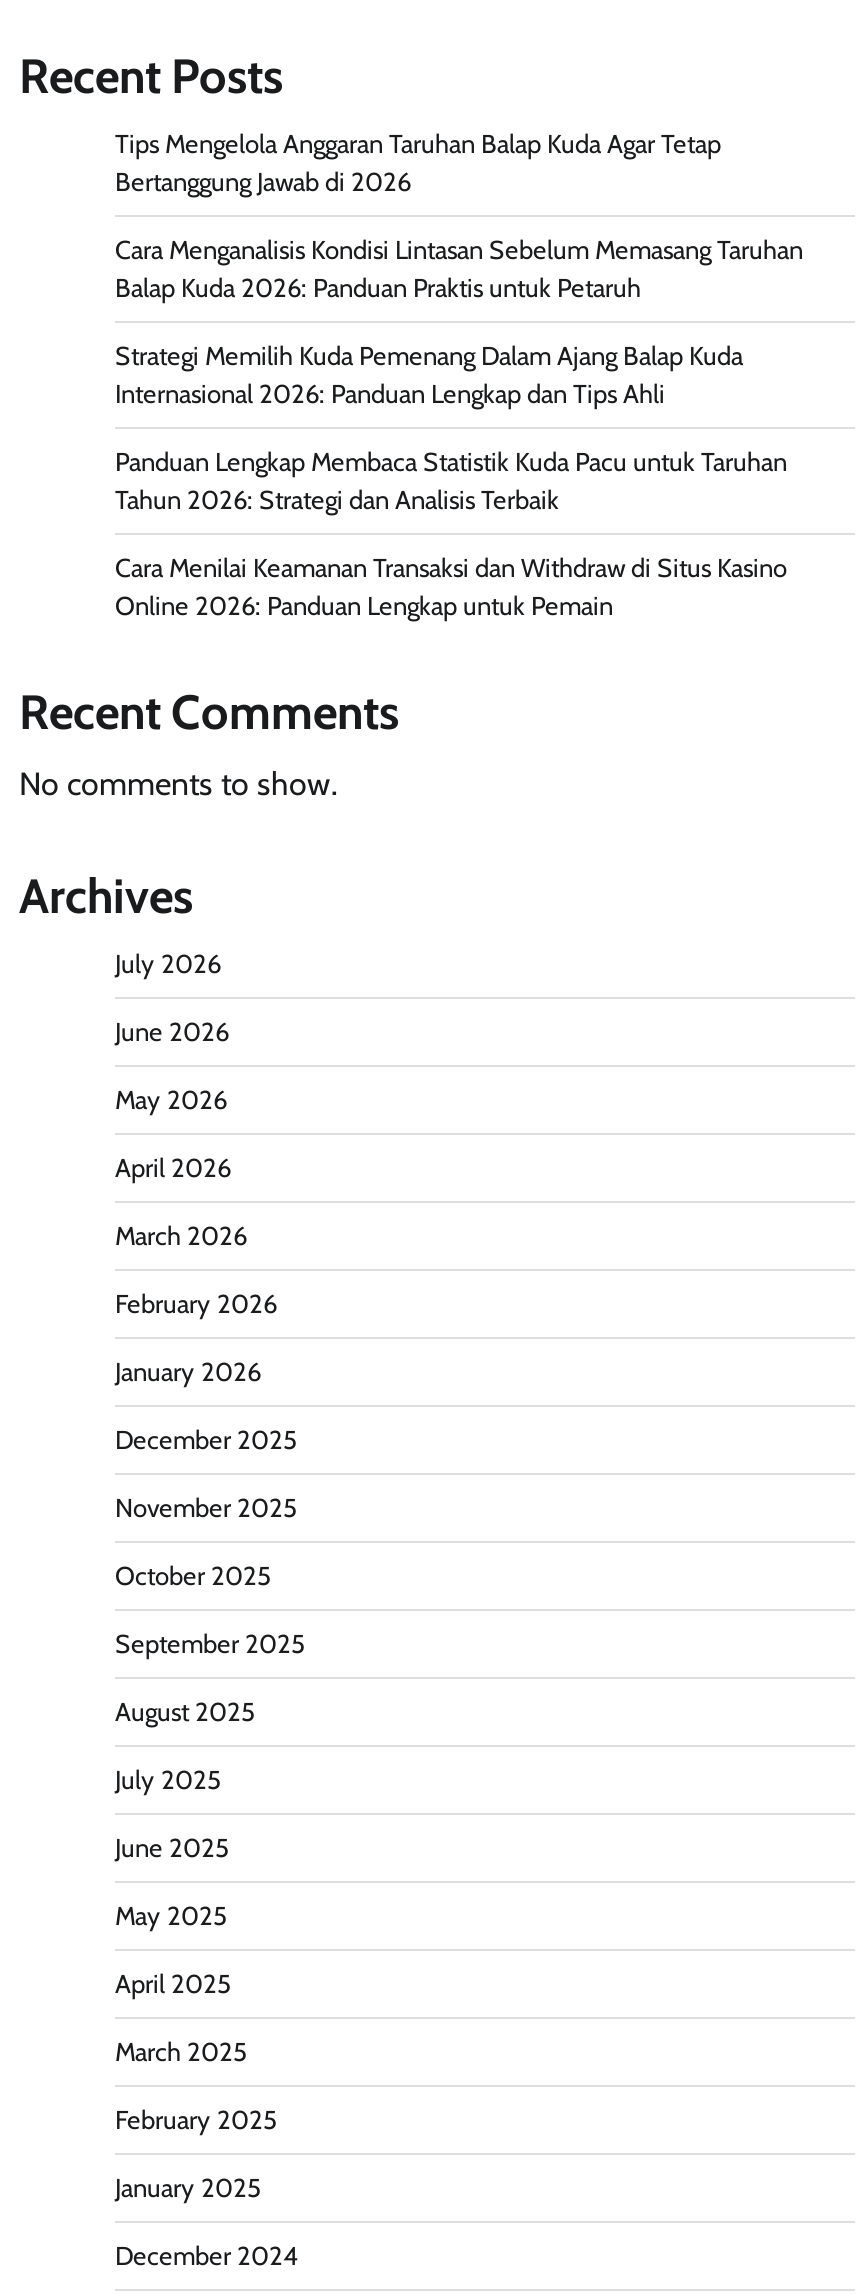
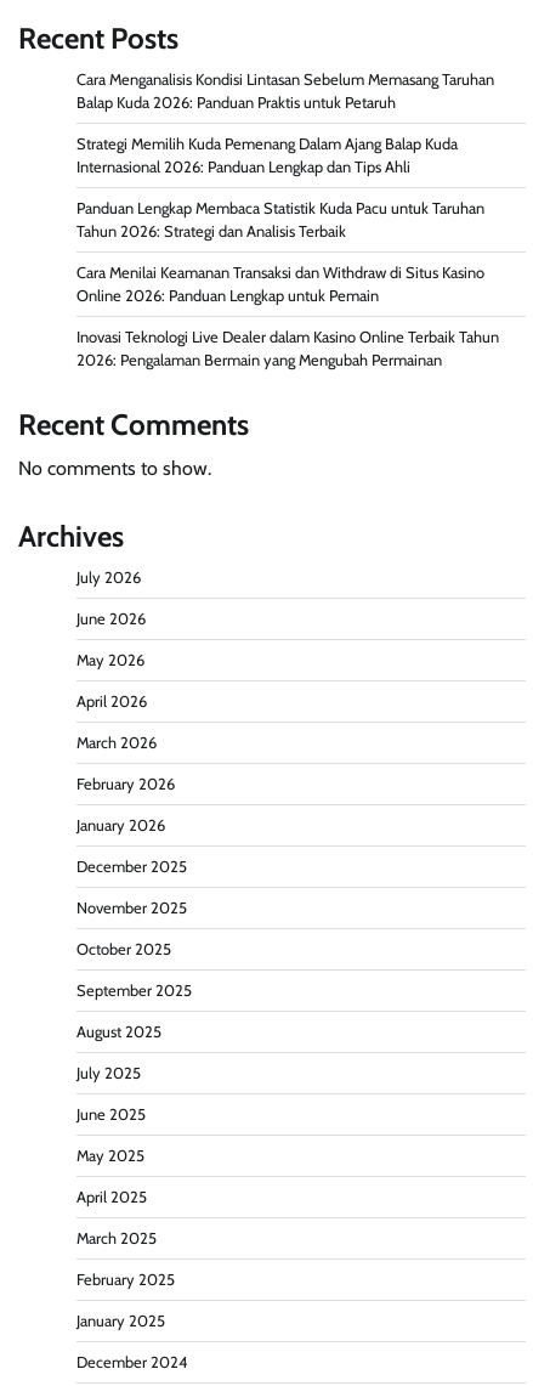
- Tips Mengelola Anggaran Taruhan Balap Kuda Agar Tetap
- Bertanggung Jawab di 2026

moved up: Cara Menganalisis Kondisi Lintasan Sebelum Memasang Taruhan | Balap Kuda 2026: Panduan Praktis untuk Petaruh | Strategi Memilih Kuda Pemenang Dalam Ajang Balap Kuda | Internasional 2026: Panduan Lengkap dan Tips Ahli | Panduan Lengkap Membaca Statistik Kuda Pacu untuk Taruhan | Tahun 2026: Strategi dan Analisis Terbaik | Cara Menilai Keamanan Transaksi dan Withdraw di Situs Kasino | Online 2026: Panduan Lengkap untuk Pemain

+ Inovasi Teknologi Live Dealer dalam Kasino Online Terbaik Tahun
+ 2026: Pengalaman Bermain yang Mengubah Permainan
